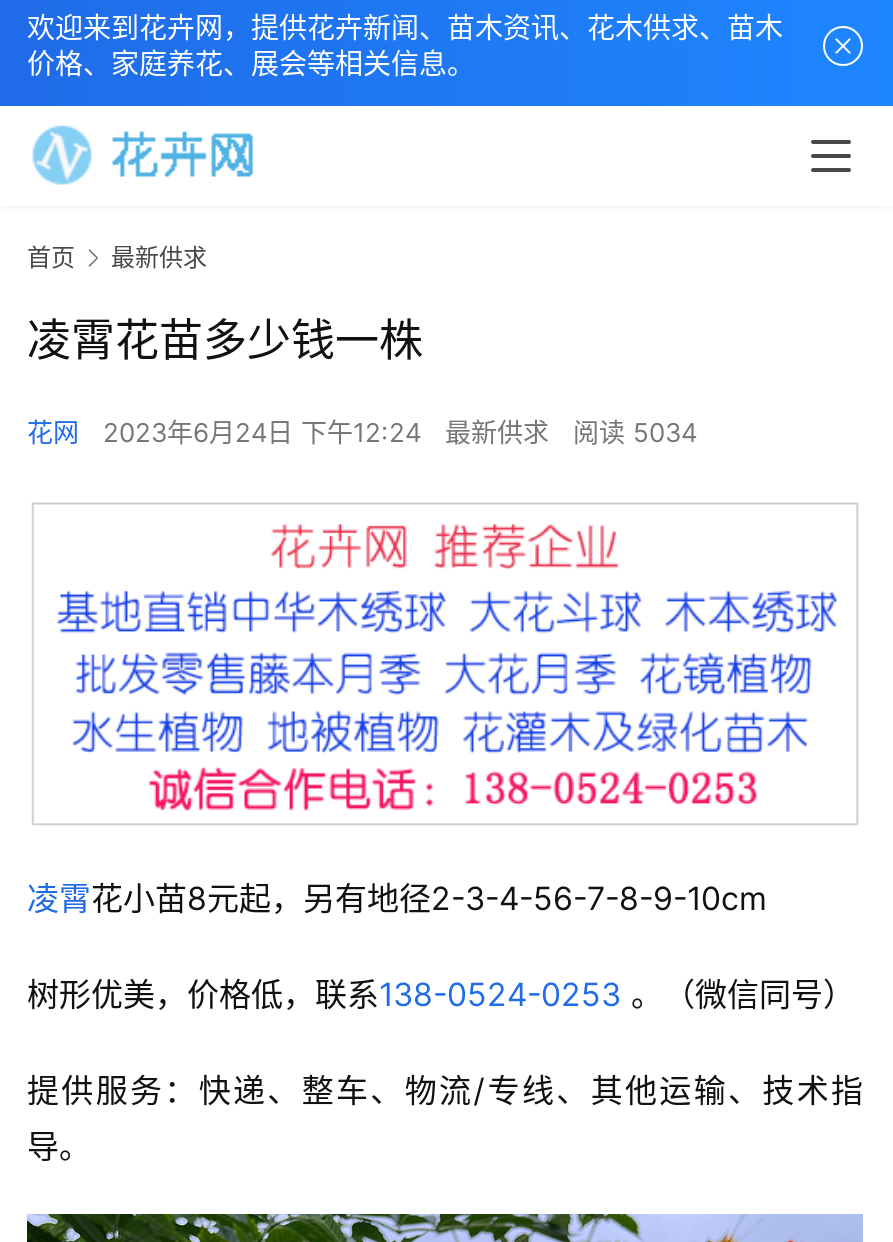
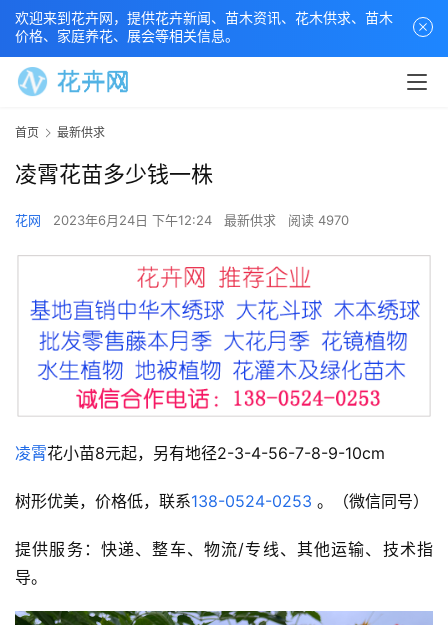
- 花网 2023年6月24日 下午12:24 最新供求 阅读 5034
+ 花网 2023年6月24日 下午12:24 最新供求 阅读 4970
